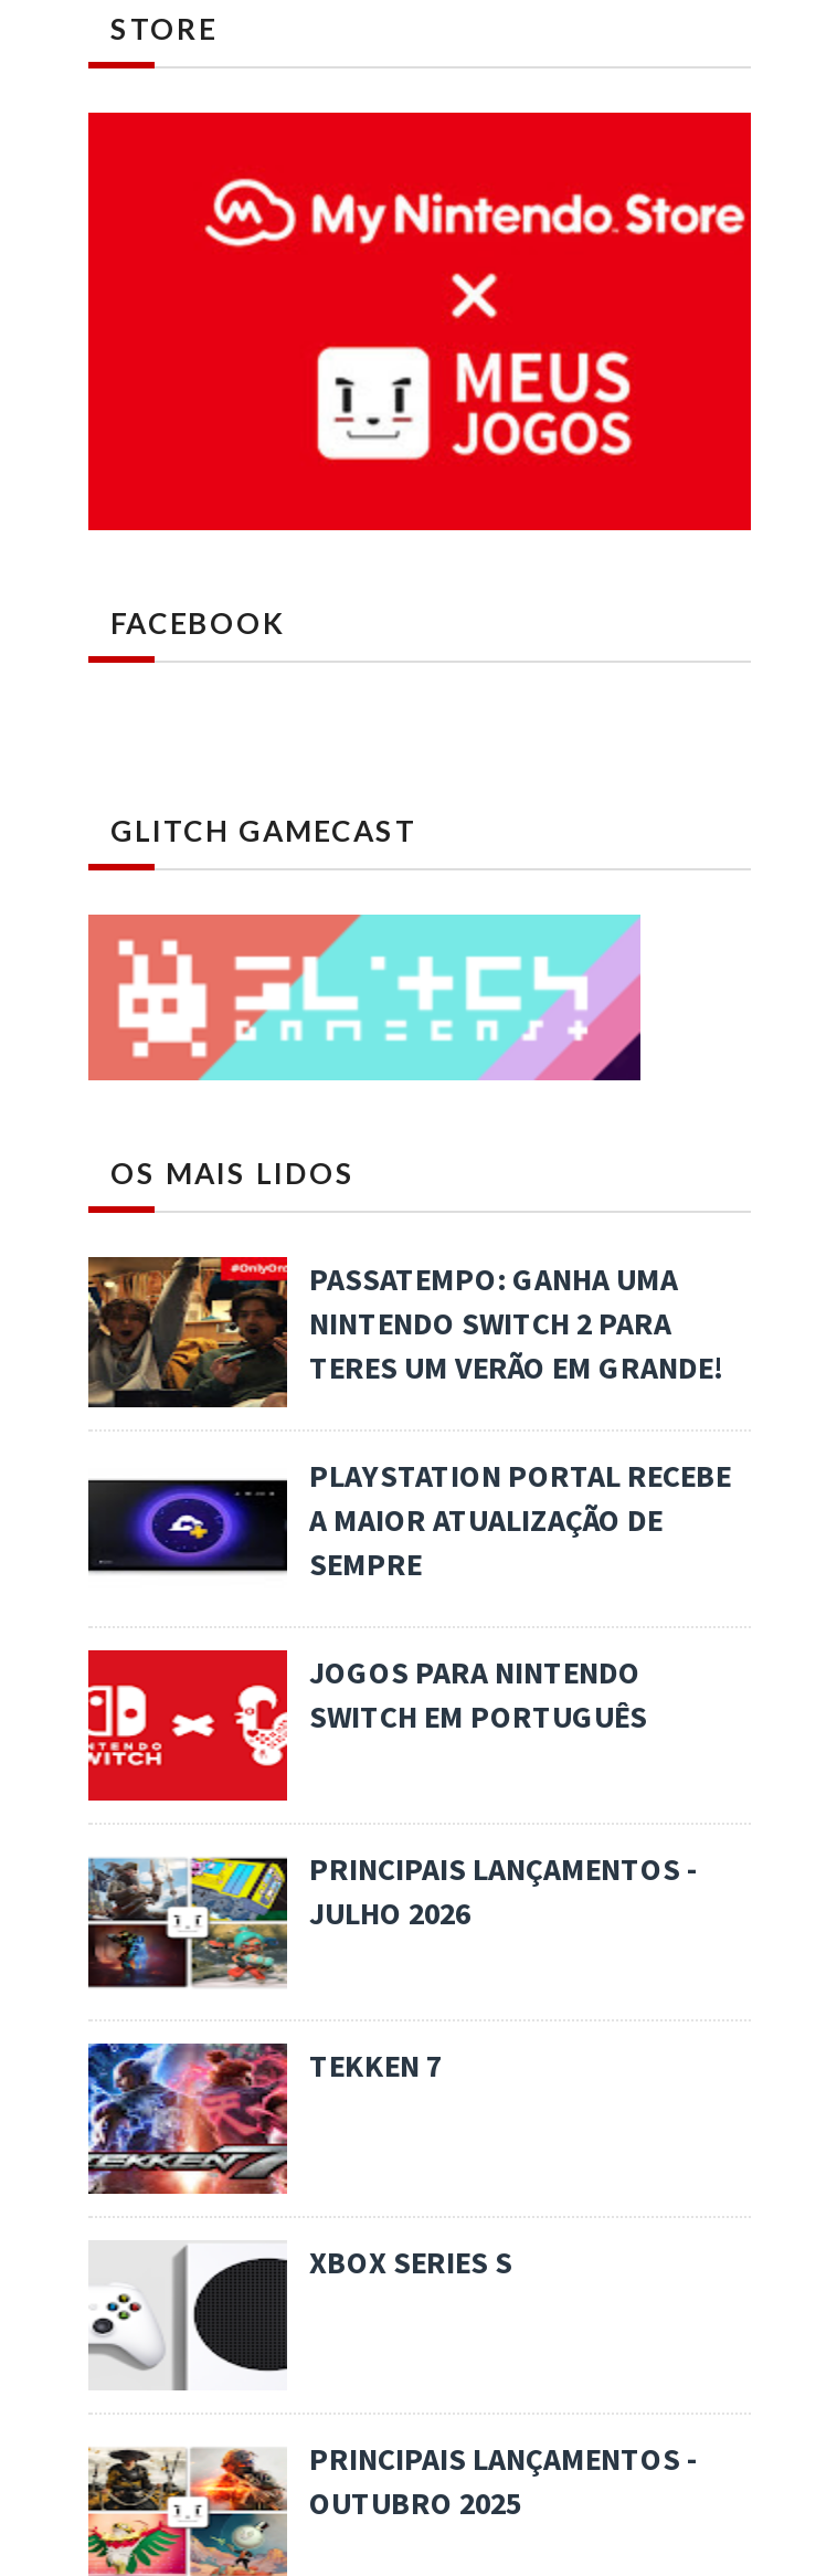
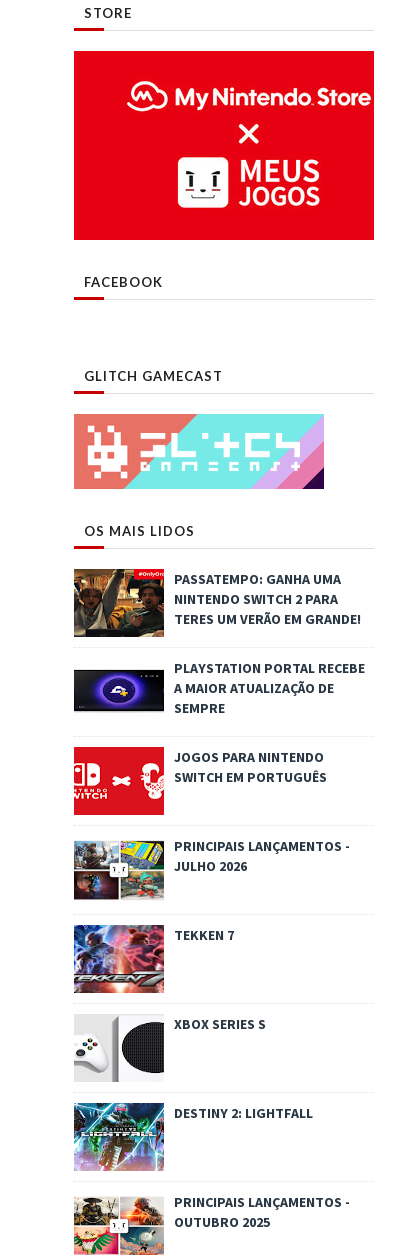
+ [image]
+ DESTINY 2: LIGHTFALL
